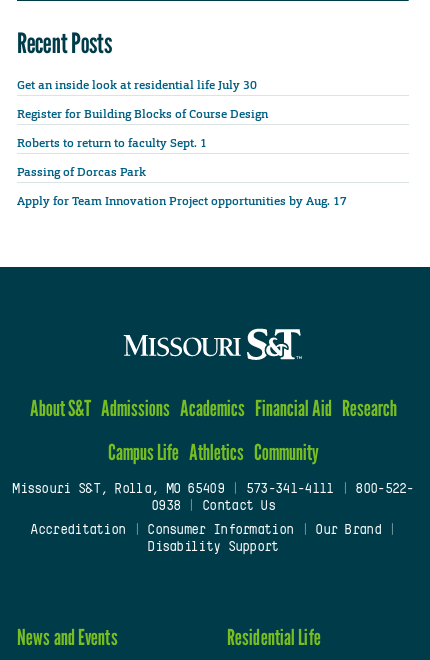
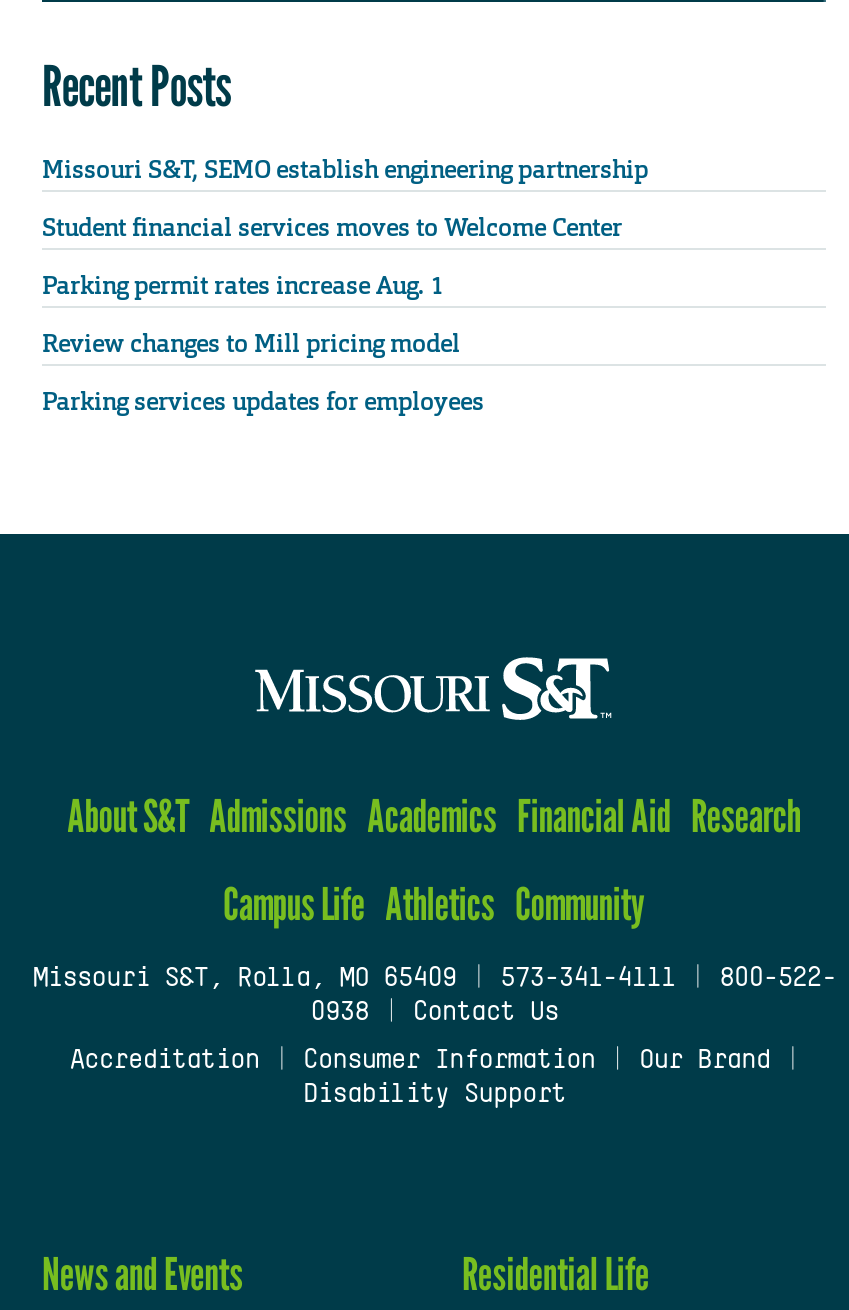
- Get an inside look at residential life July 30
+ Missouri S&T, SEMO establish engineering partnership

- Register for Building Blocks of Course Design
+ Student financial services moves to Welcome Center

- Roberts to return to faculty Sept. 1
+ Parking permit rates increase Aug. 1

- Passing of Dorcas Park
+ Review changes to Mill pricing model

- Apply for Team Innovation Project opportunities by Aug. 17
+ Parking services updates for employees
